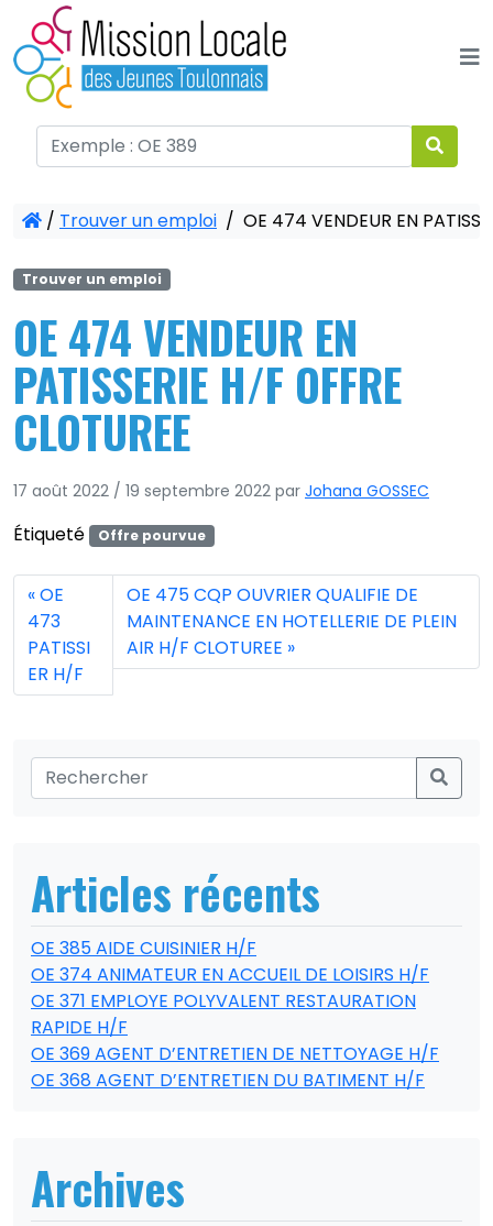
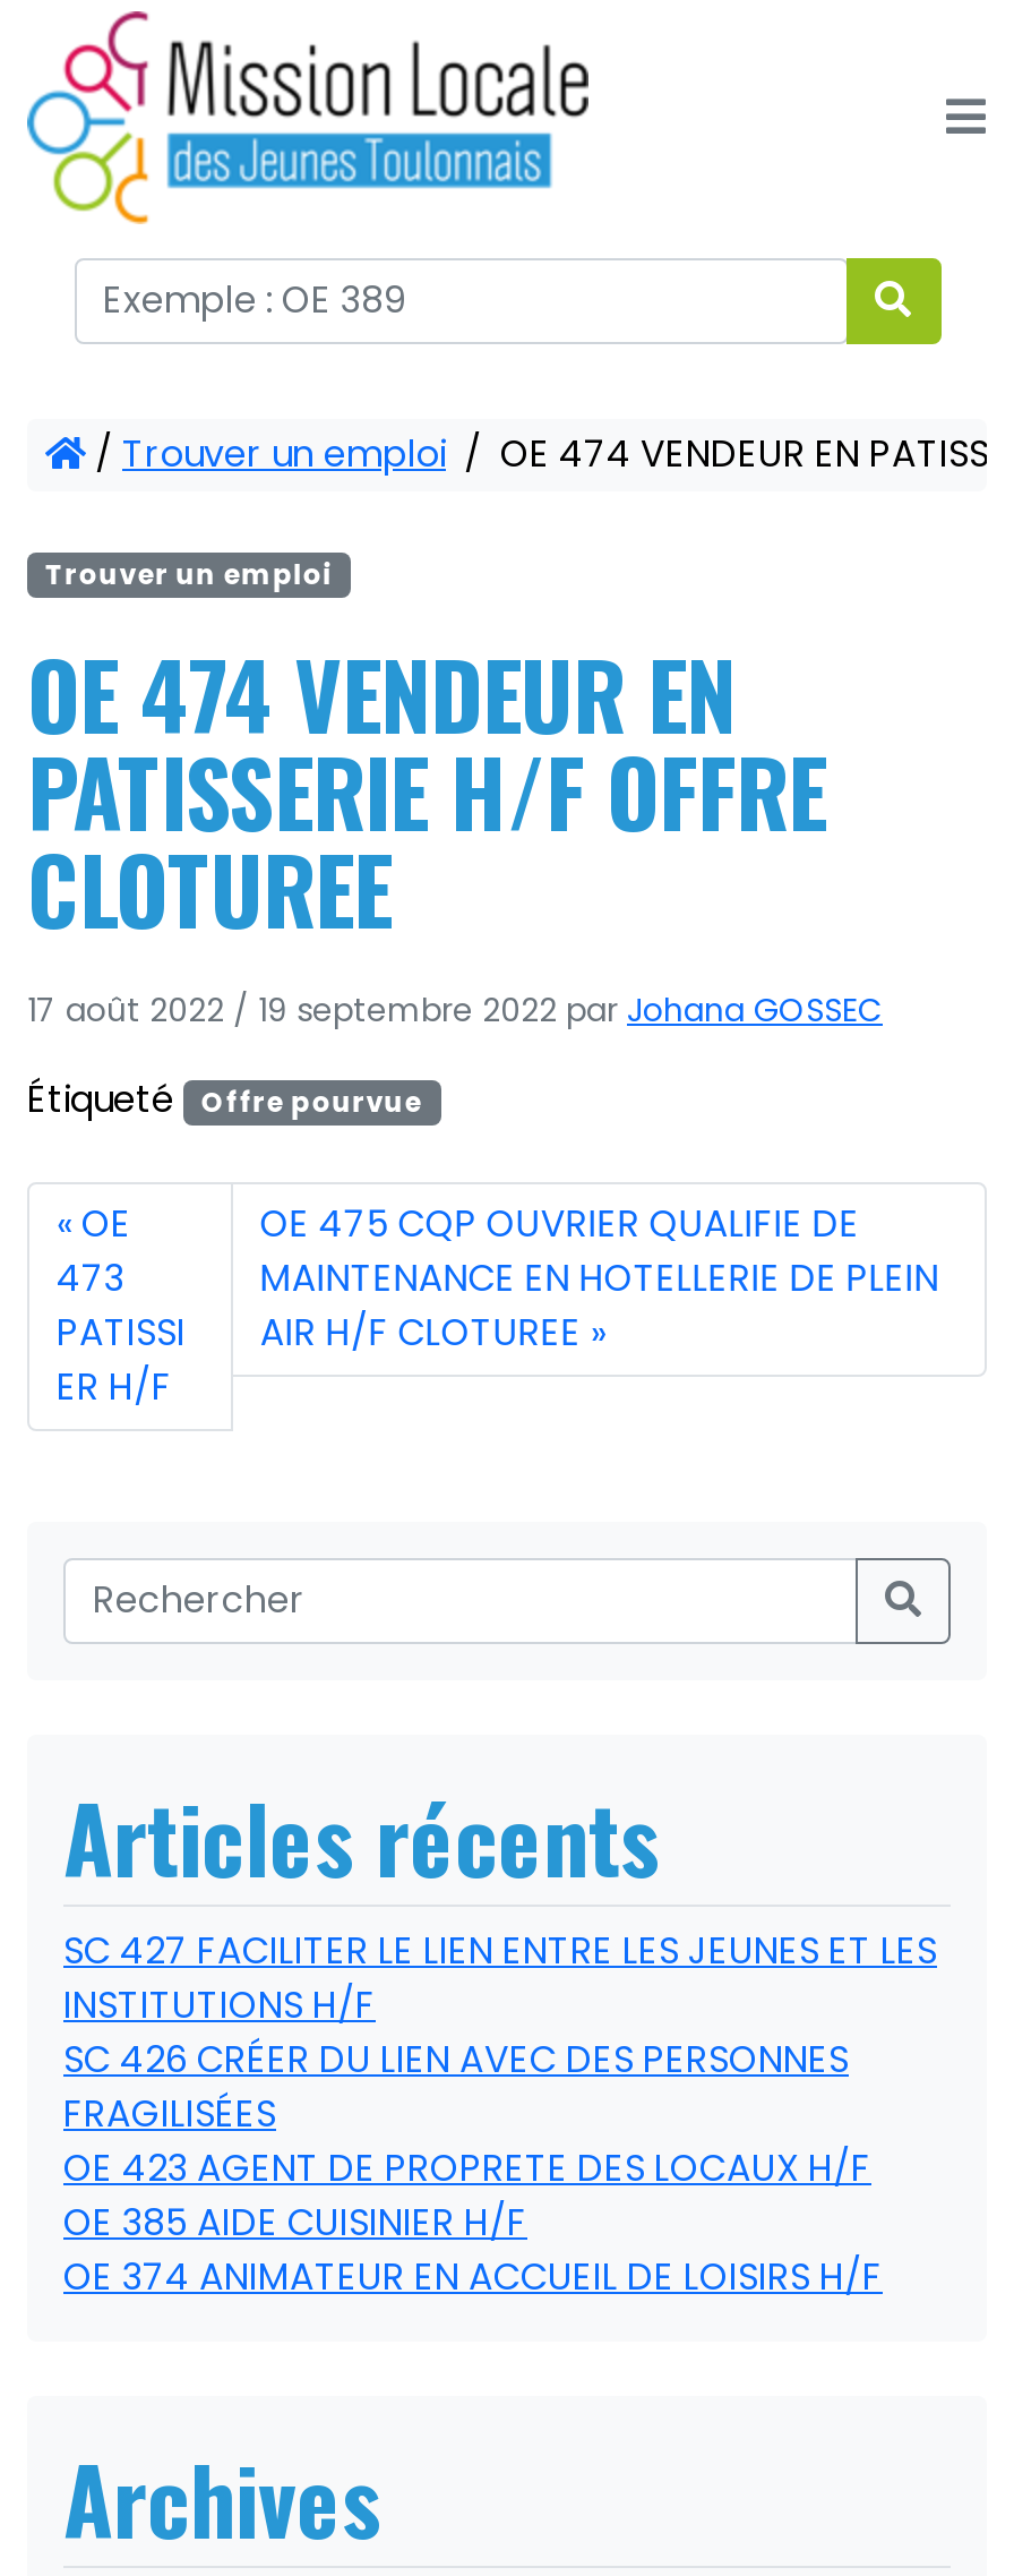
+ SC 427 FACILITER LE LIEN ENTRE LES JEUNES ET LES
+ INSTITUTIONS H/F
+ SC 426 CRÉER DU LIEN AVEC DES PERSONNES
+ FRAGILISÉES
+ OE 423 AGENT DE PROPRETE DES LOCAUX H/F

moved down: OE 385 AIDE CUISINIER H/F | OE 374 ANIMATEUR EN ACCUEIL DE LOISIRS H/F

- OE 371 EMPLOYE POLYVALENT RESTAURATION
- RAPIDE H/F
- OE 369 AGENT D’ENTRETIEN DE NETTOYAGE H/F
- OE 368 AGENT D’ENTRETIEN DU BATIMENT H/F
